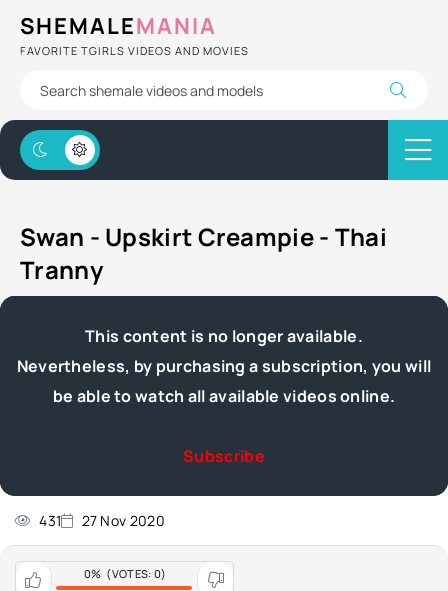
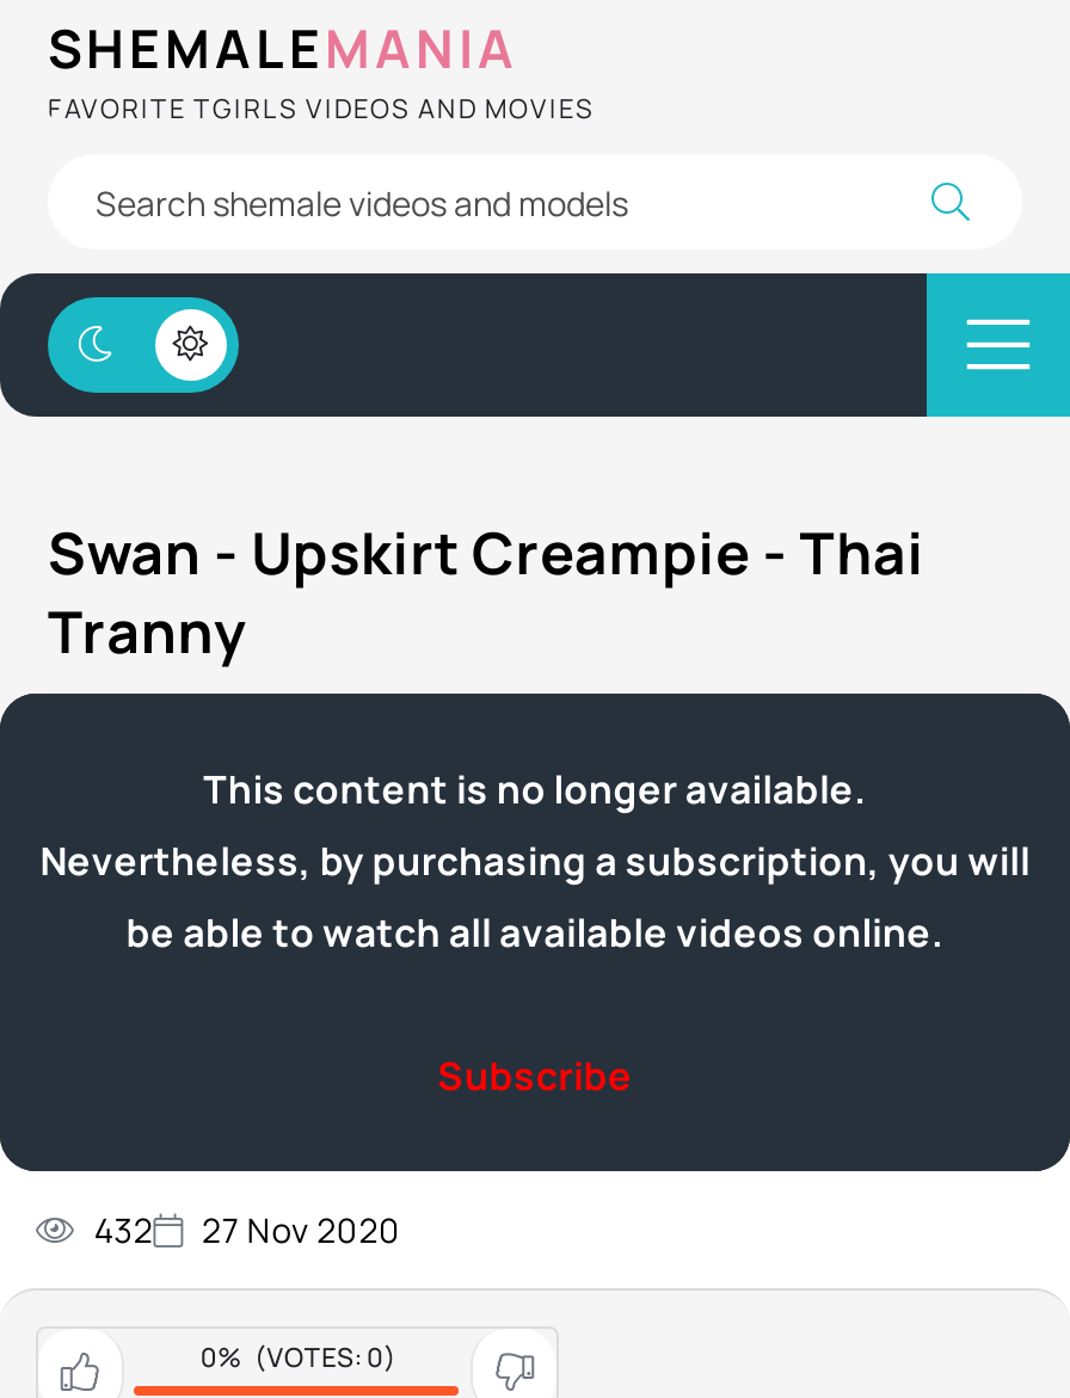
- 431 27 Nov 2020
+ 432 27 Nov 2020
